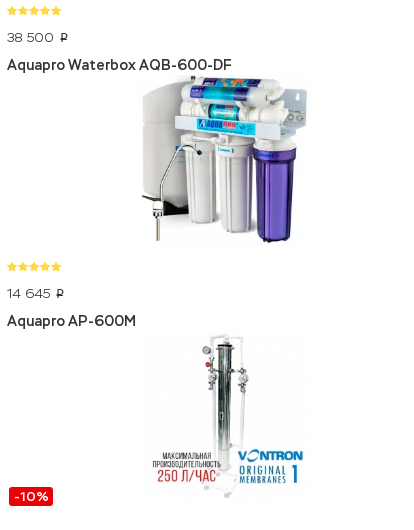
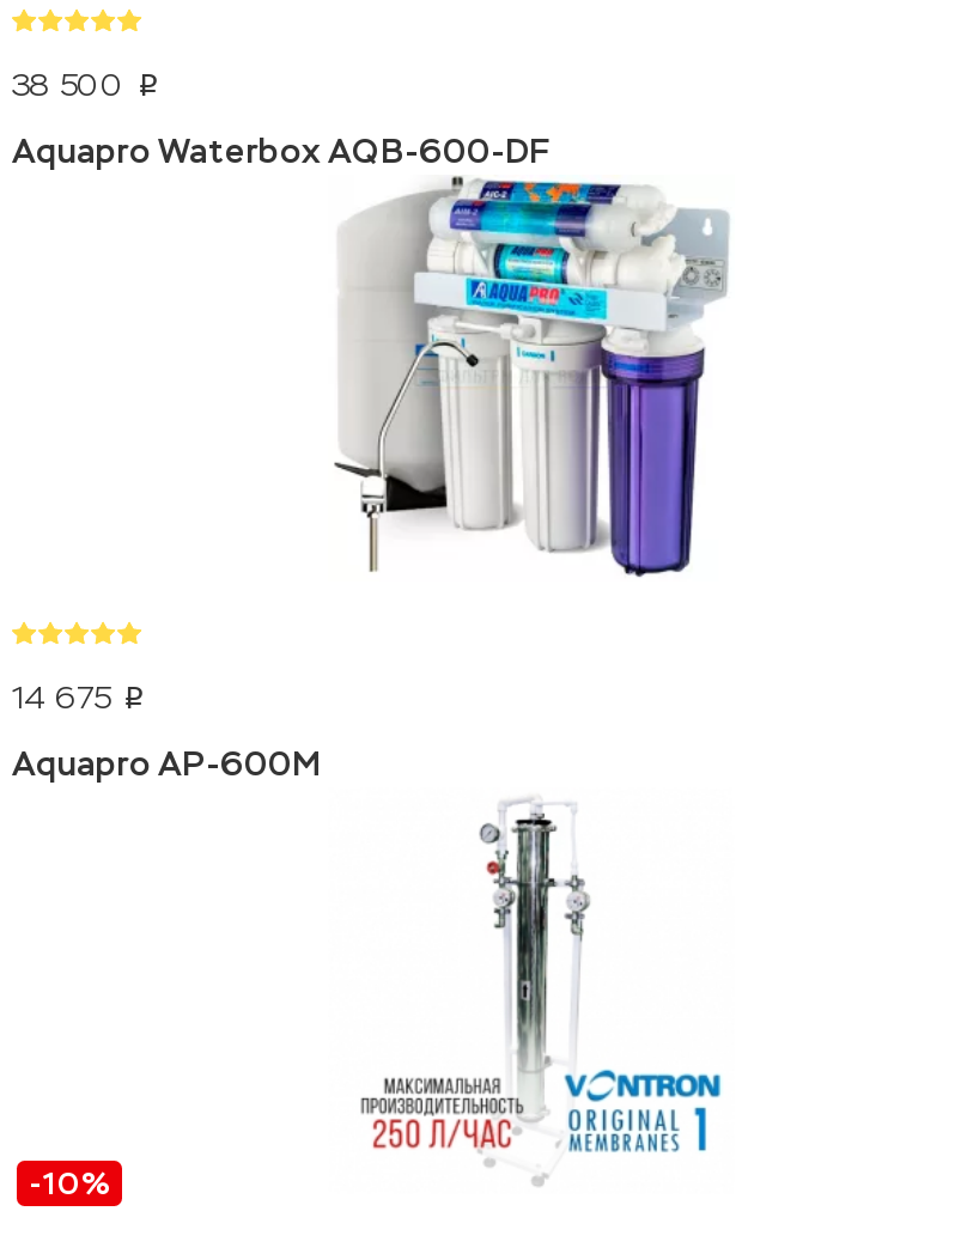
- 14 645 p
+ 14 675 p
